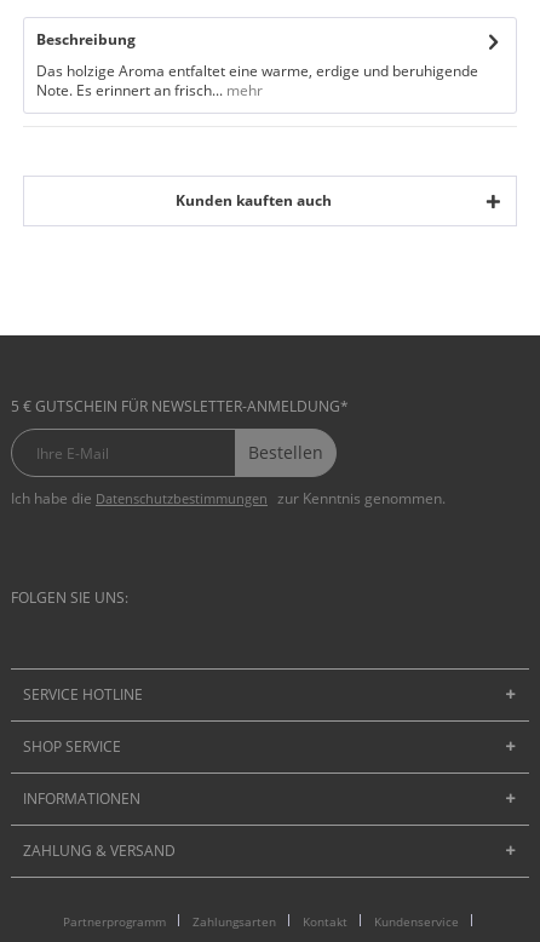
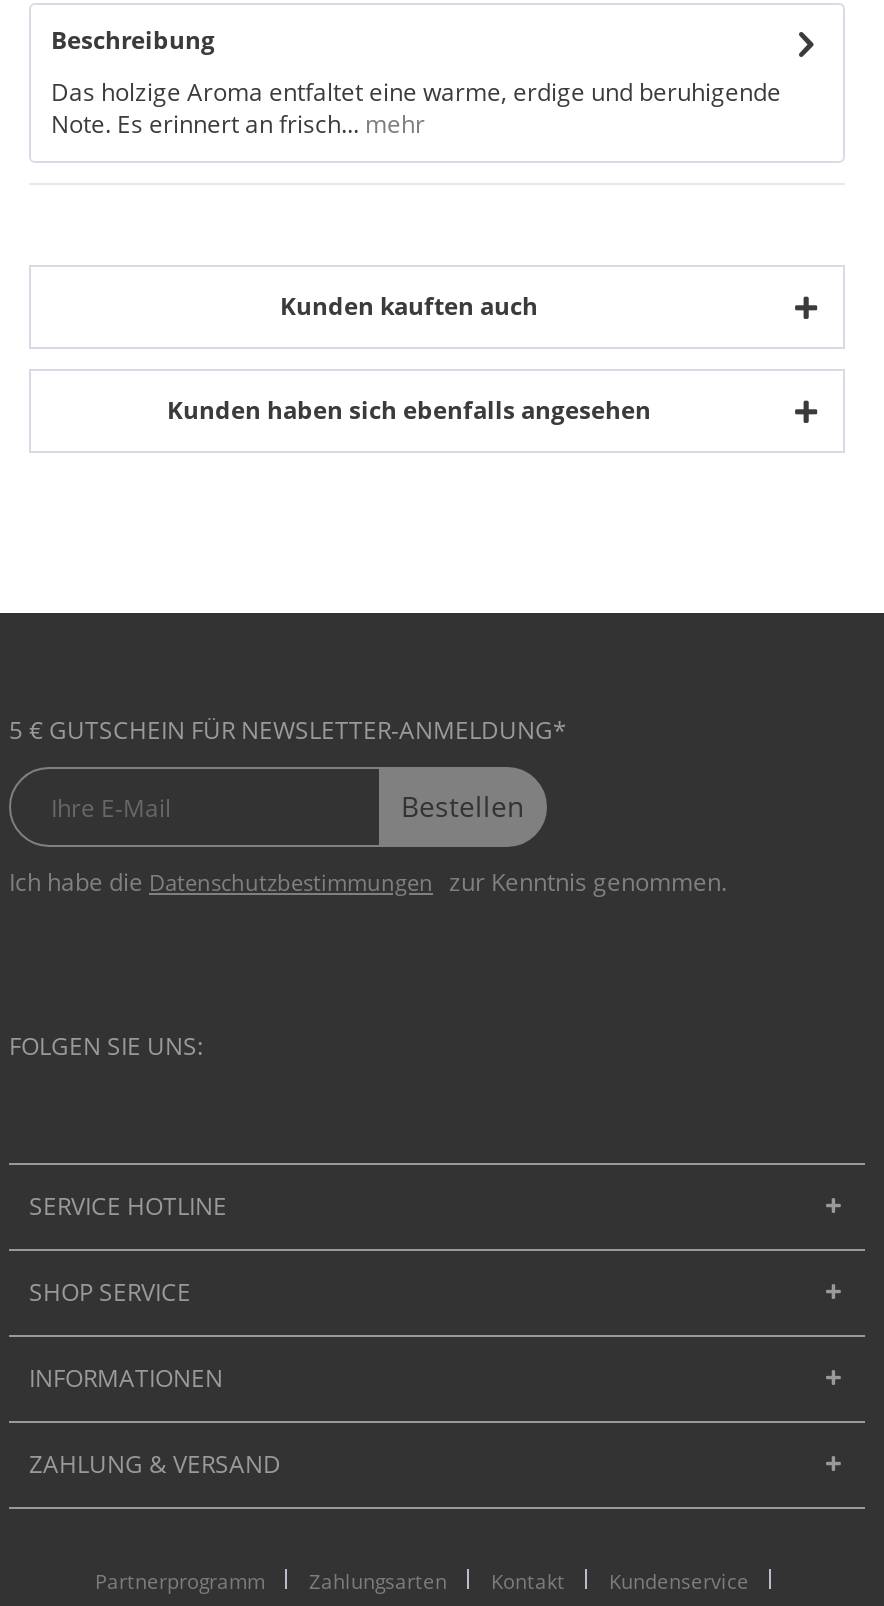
+ Kunden haben sich ebenfalls angesehen
